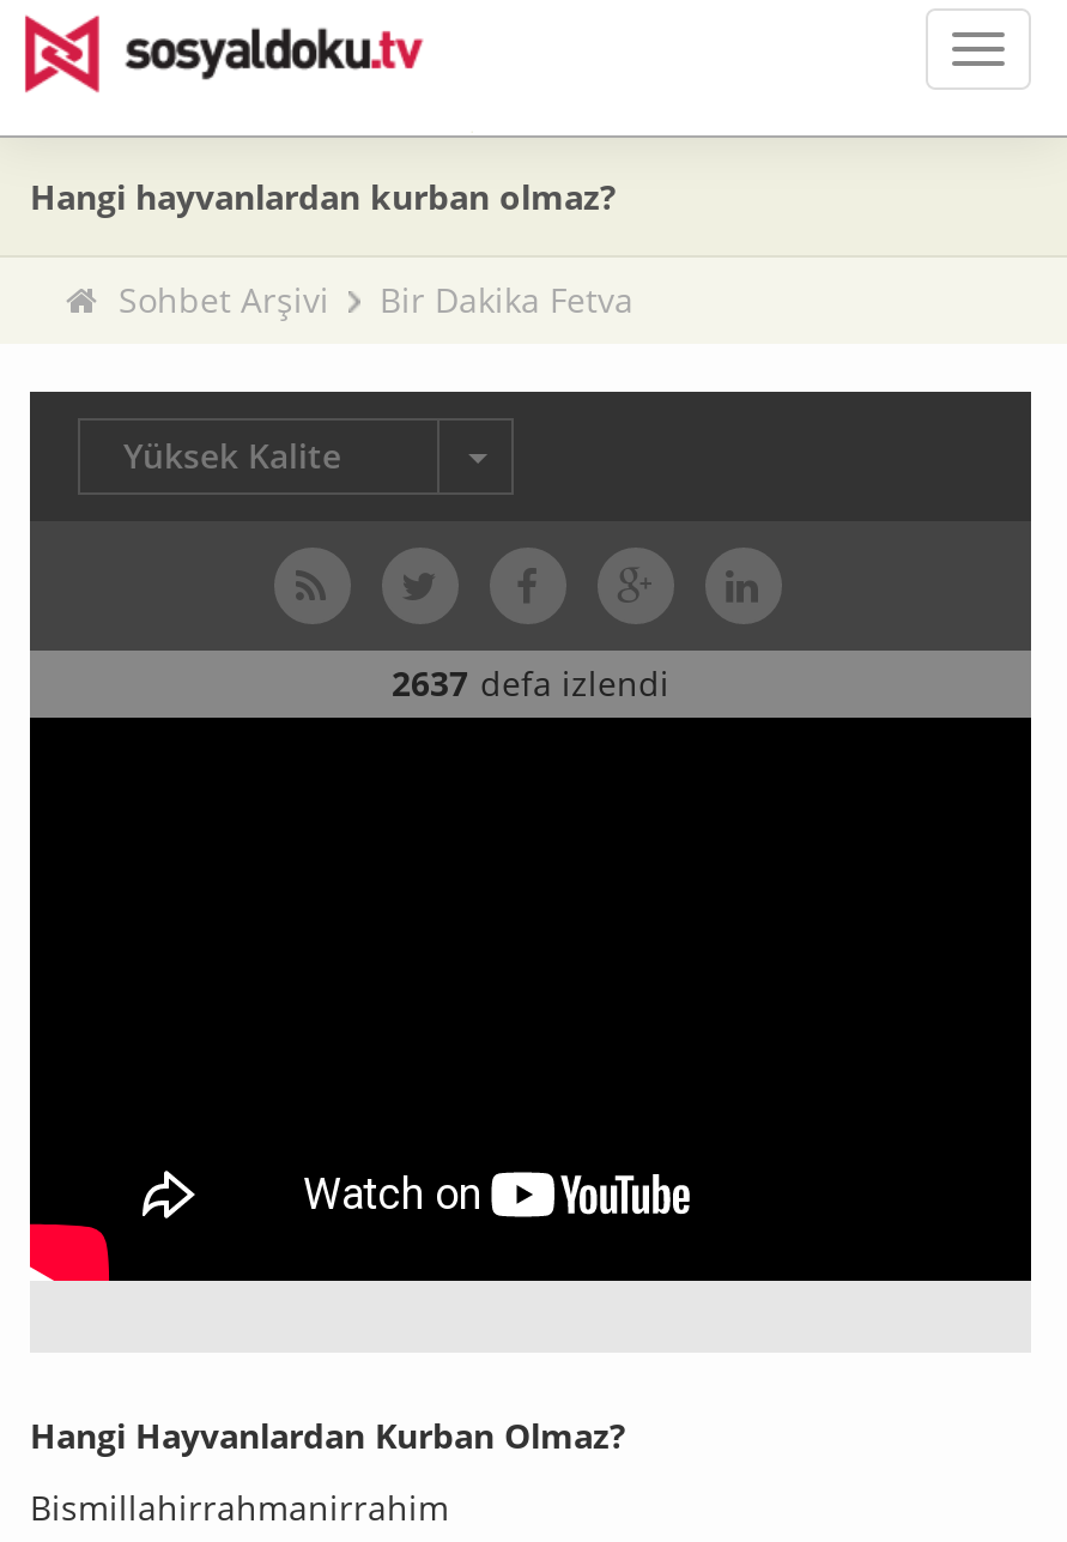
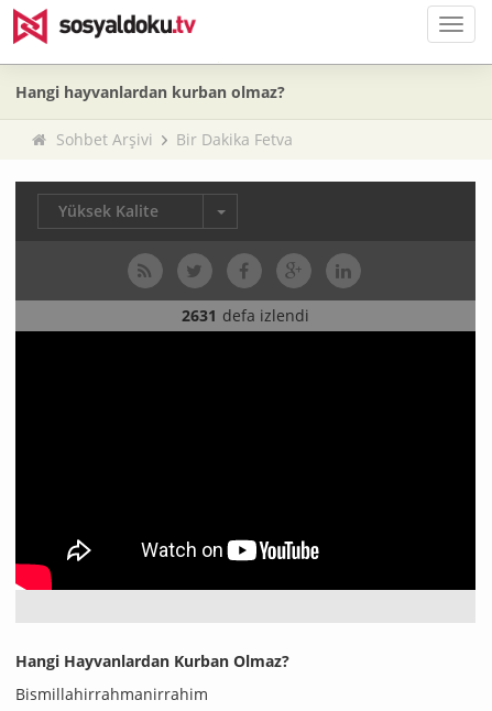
- 2637 defa izlendi
+ 2631 defa izlendi
